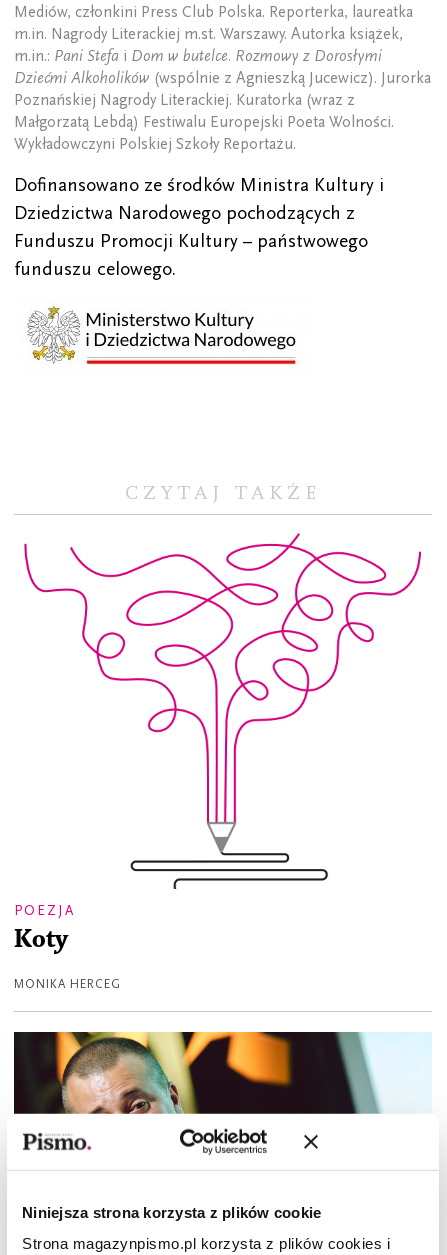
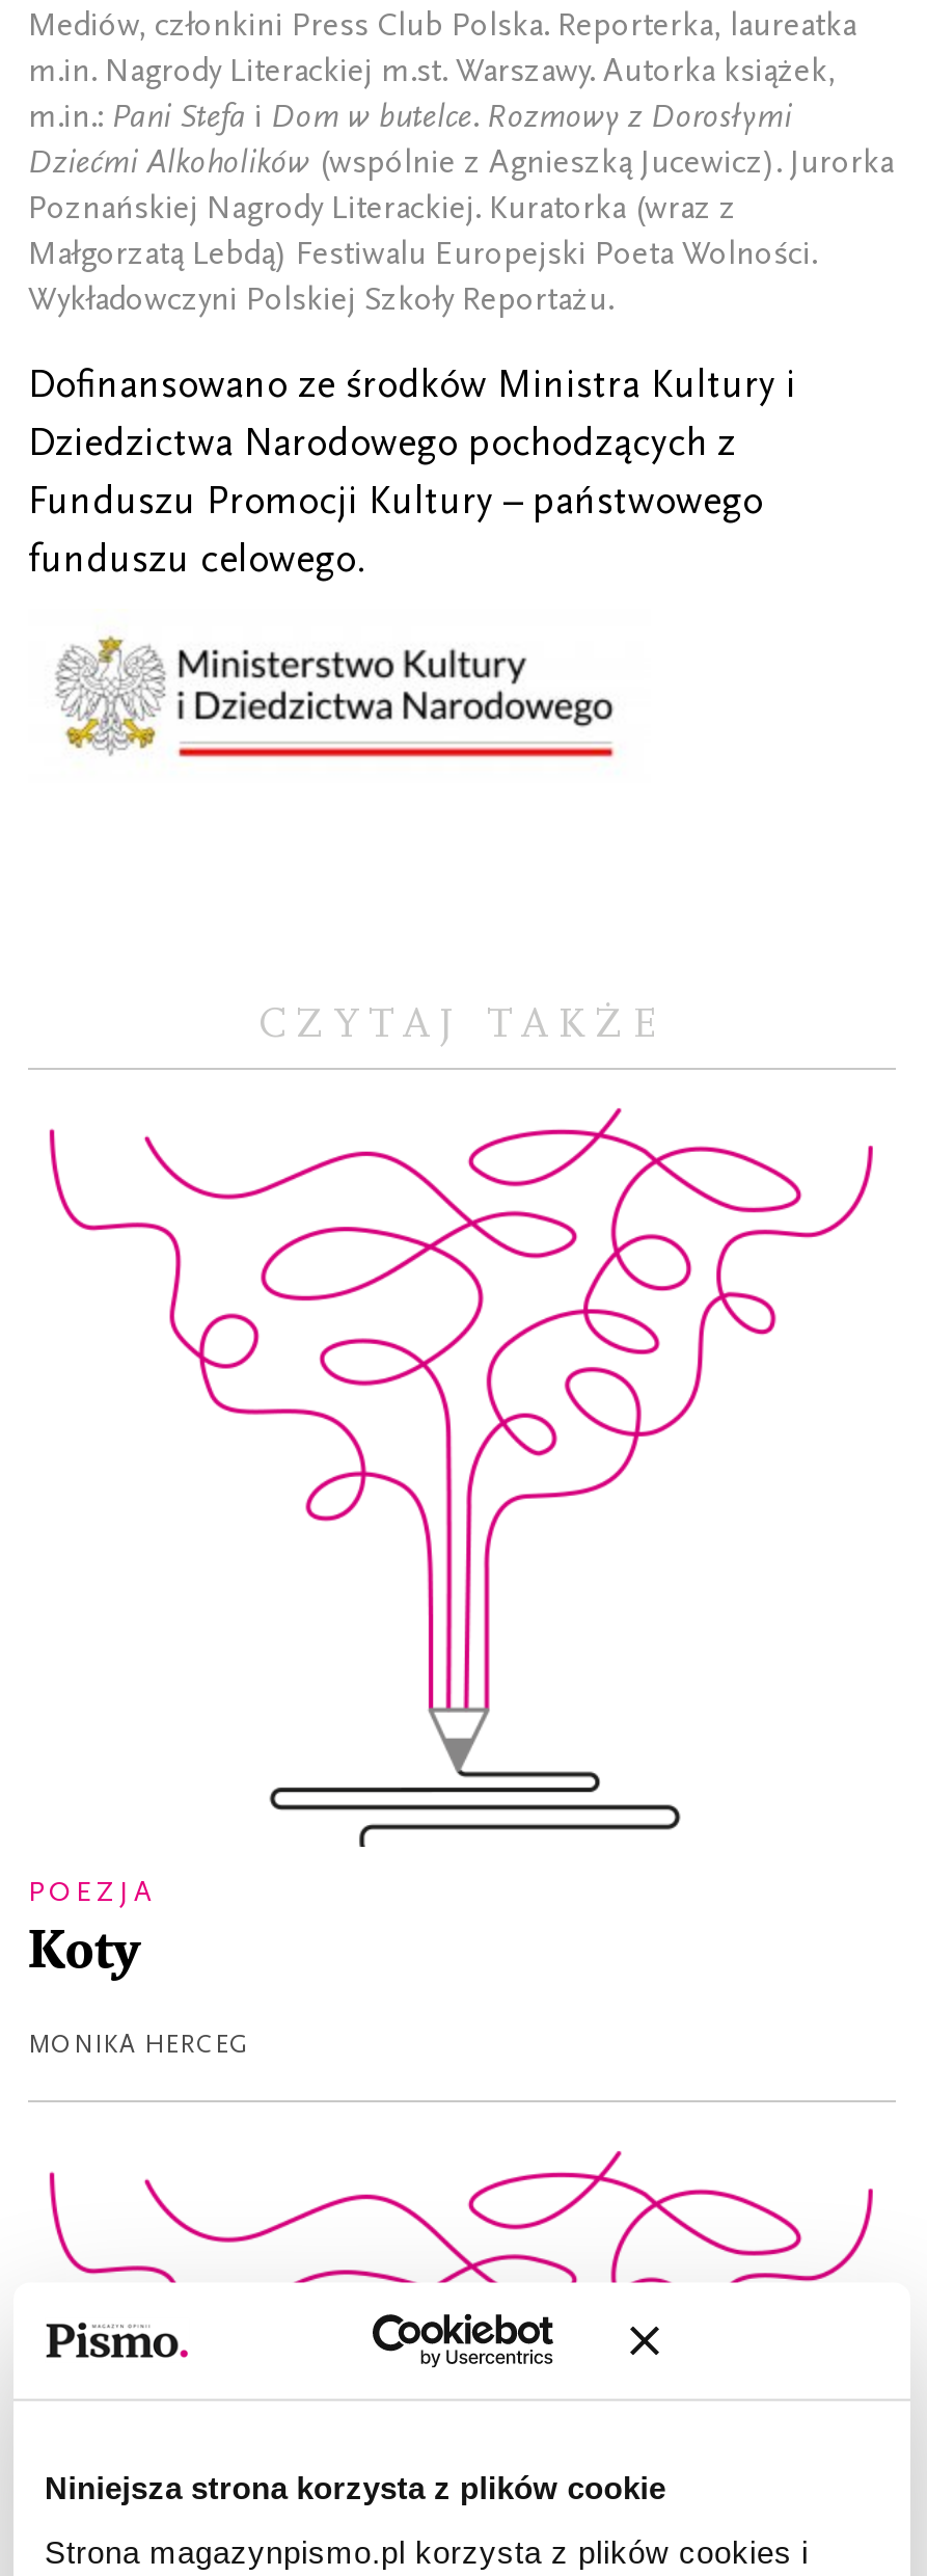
- [image]
+ [image]
